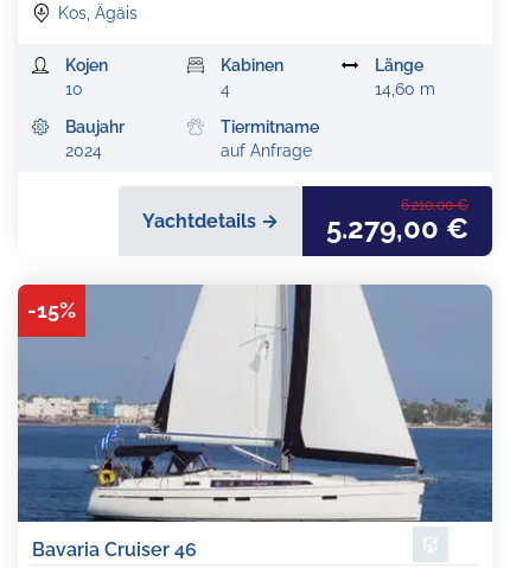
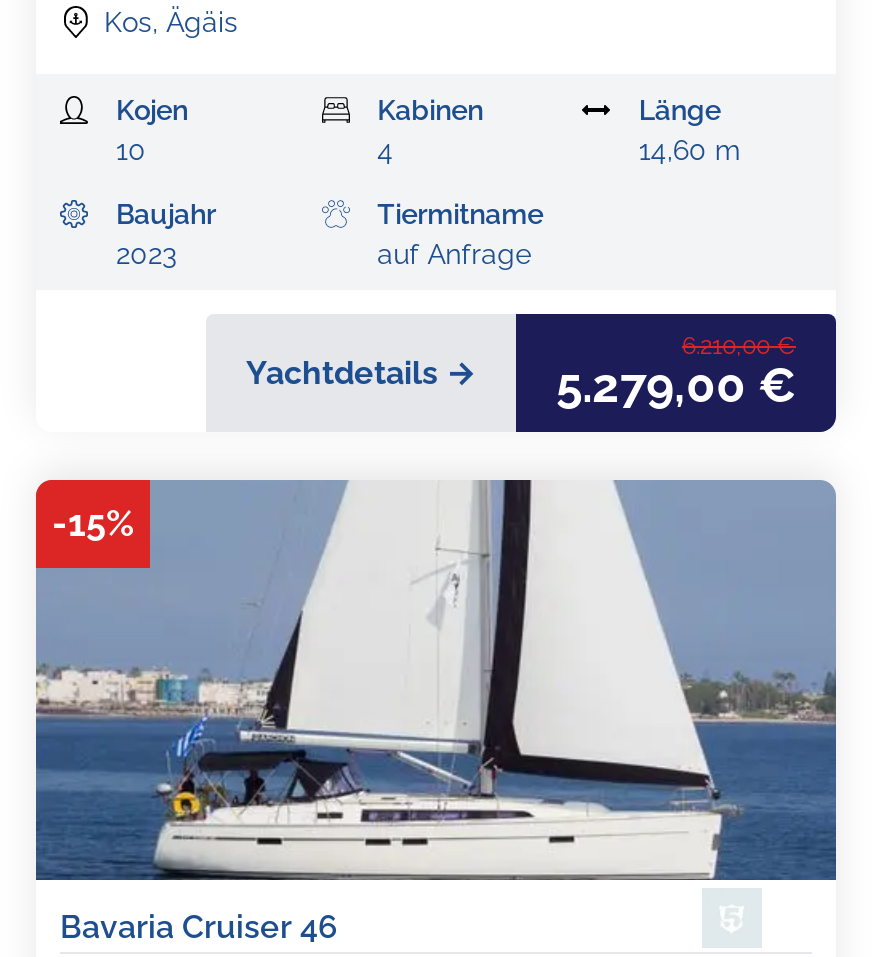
- 2024
+ 2023
